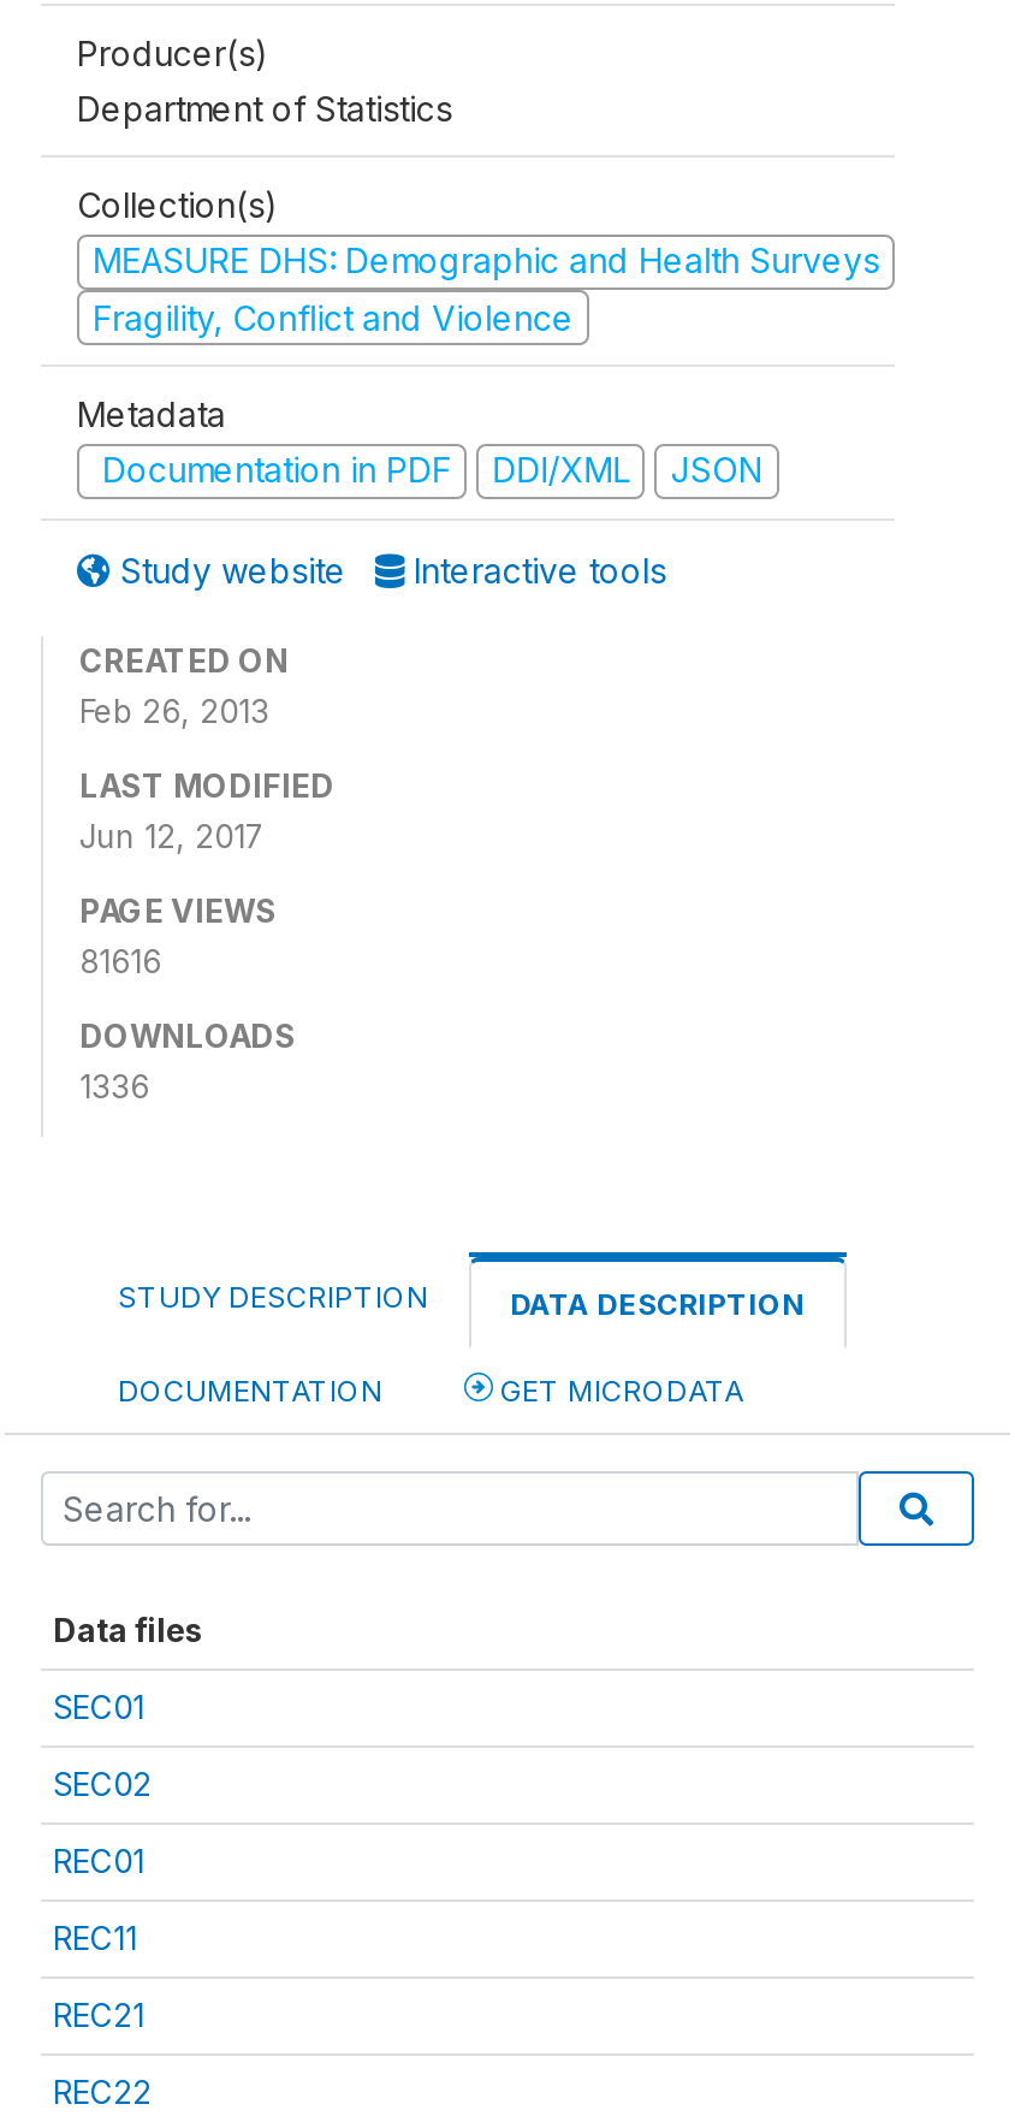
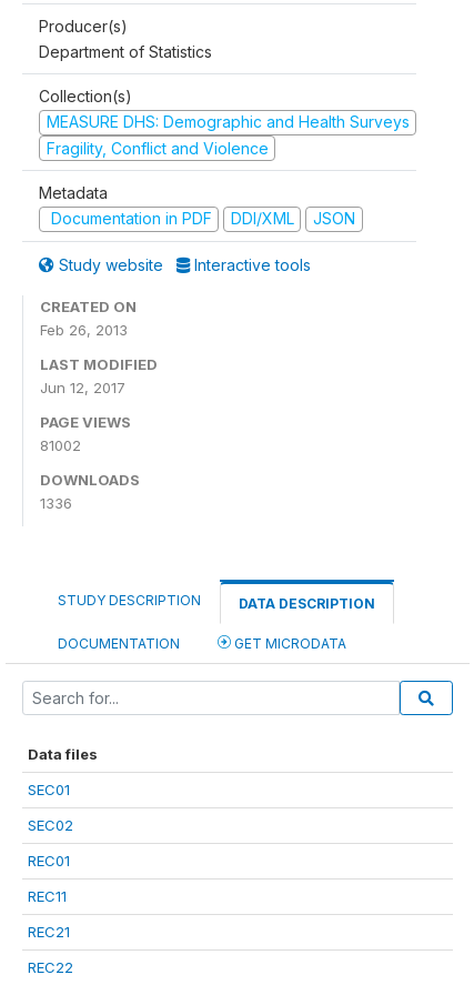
- 81616
+ 81002
